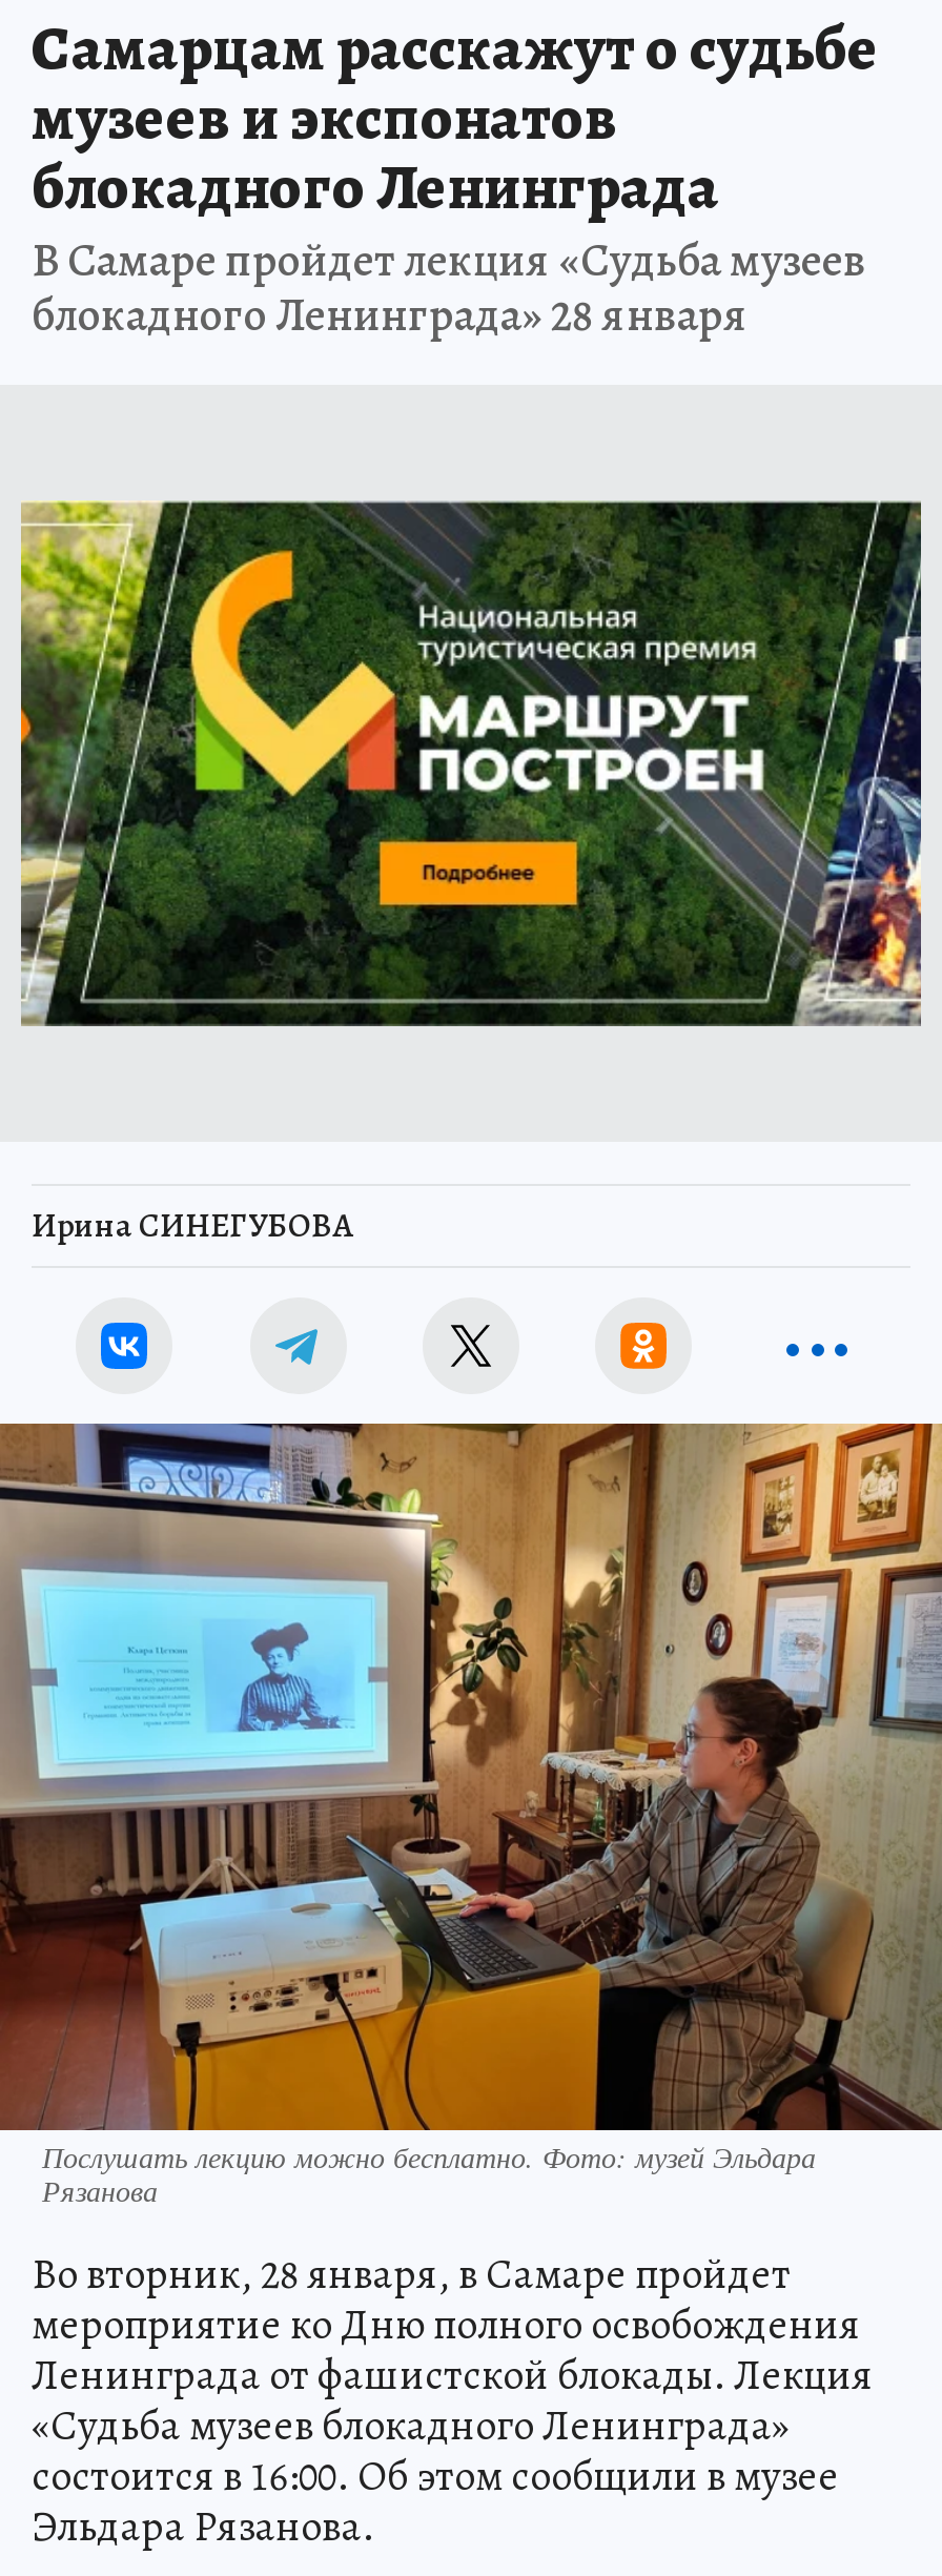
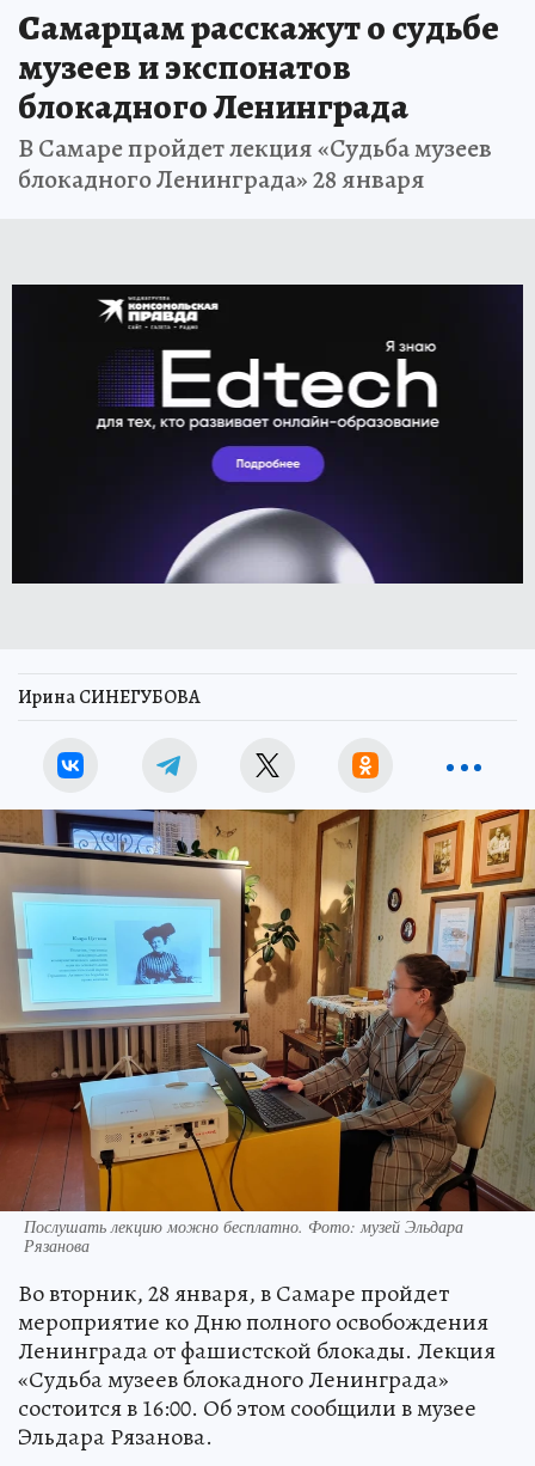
- [image]
+ [image]
